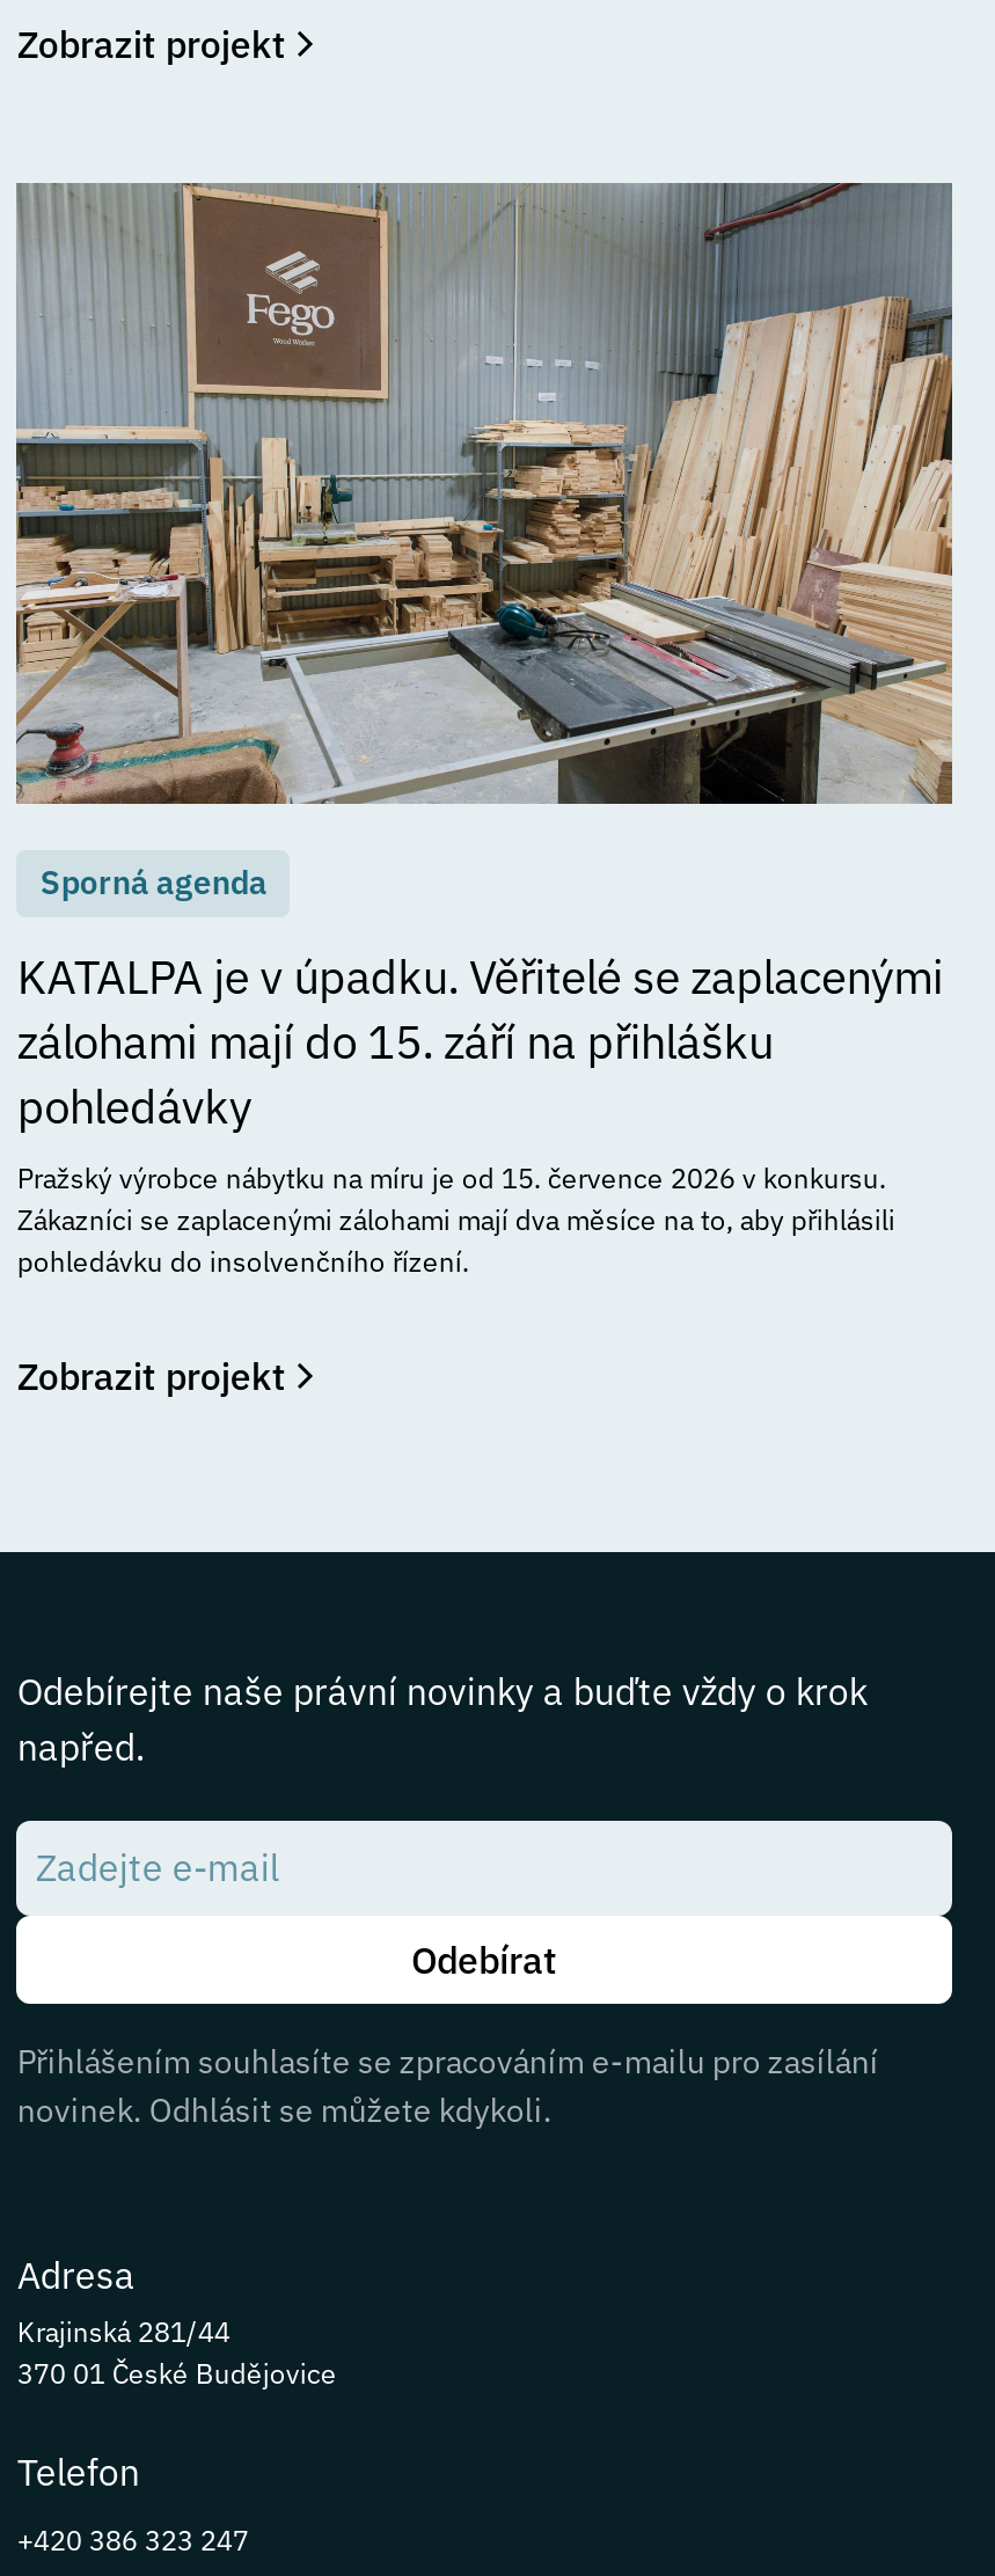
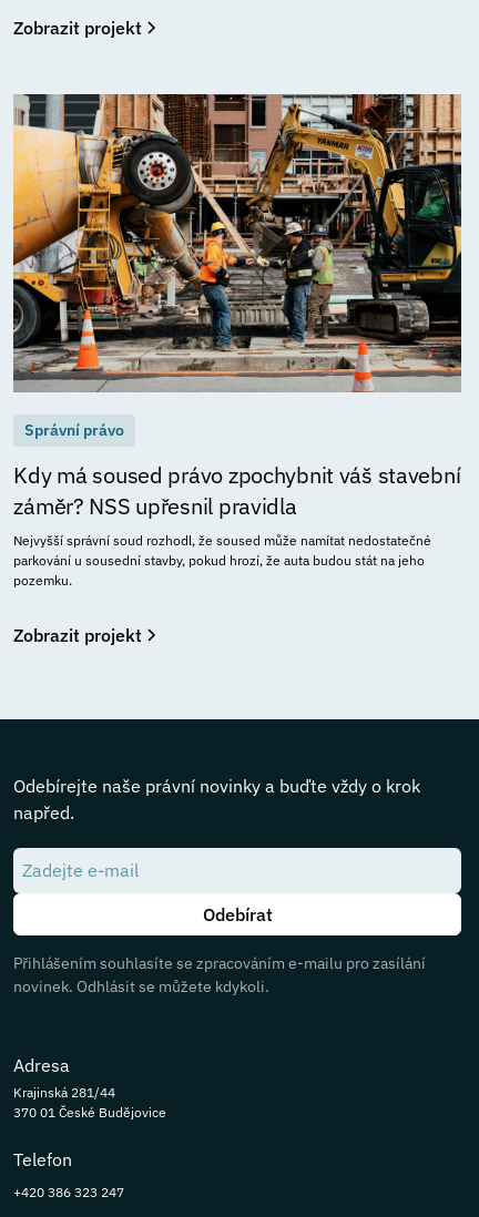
- [image]
- Sporná agenda
+ [image]
+ Správní právo

- KATALPA je v úpadku. Věřitelé se zaplacenými
- zálohami mají do 15. září na přihlášku
- pohledávky
- Pražský výrobce nábytku na míru je od 15. července 2026 v konkursu.
- Zákazníci se zaplacenými zálohami mají dva měsíce na to, aby přihlásili
- pohledávku do insolvenčního řízení.
+ Kdy má soused právo zpochybnit váš stavební
+ záměr? NSS upřesnil pravidla
+ Nejvyšší správní soud rozhodl, že soused může namítat nedostatečné
+ parkování u sousední stavby, pokud hrozí, že auta budou stát na jeho
+ pozemku.
